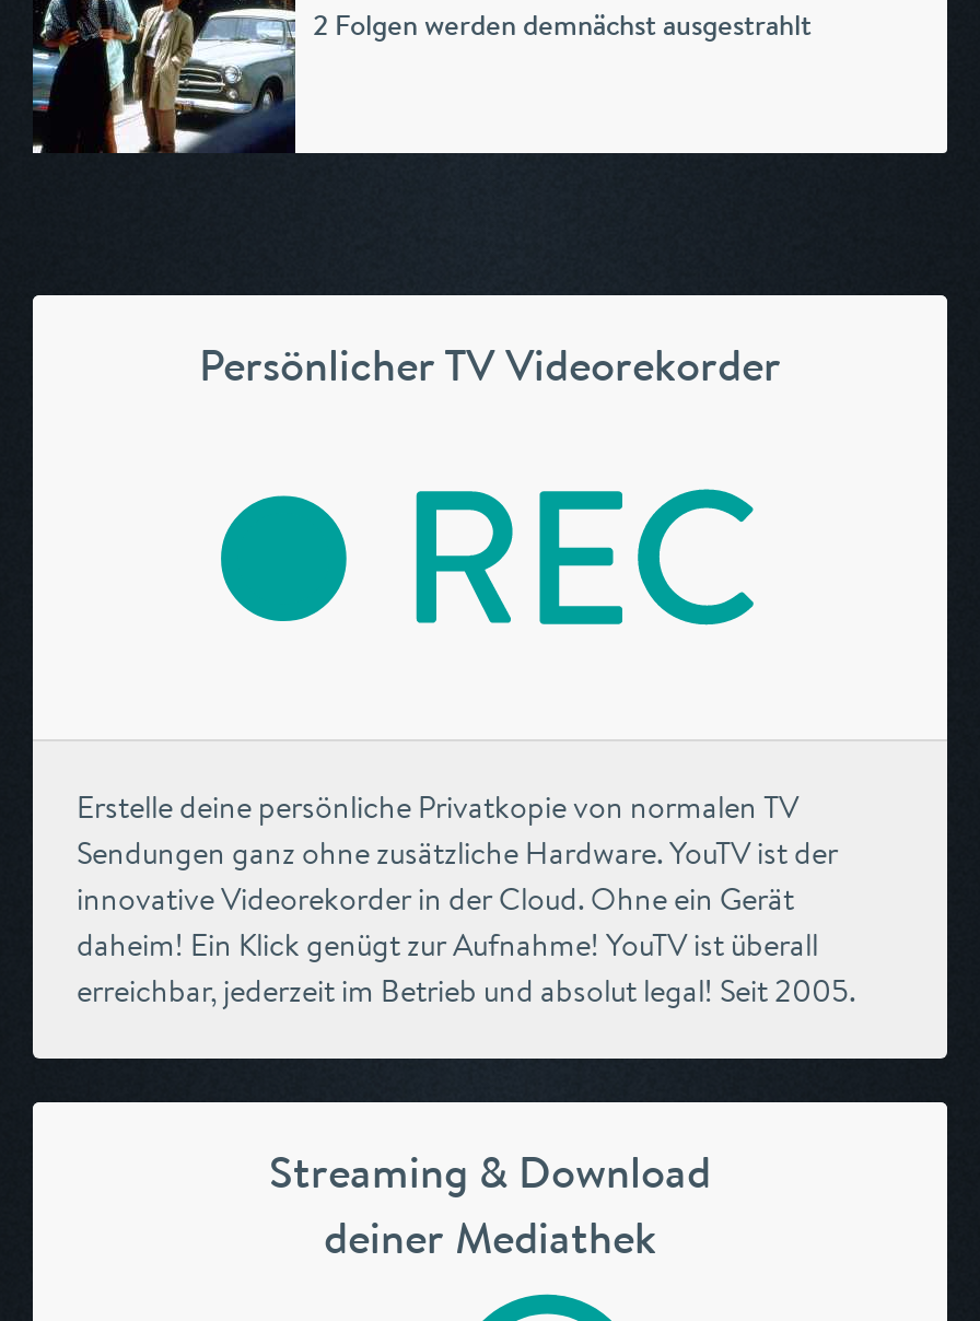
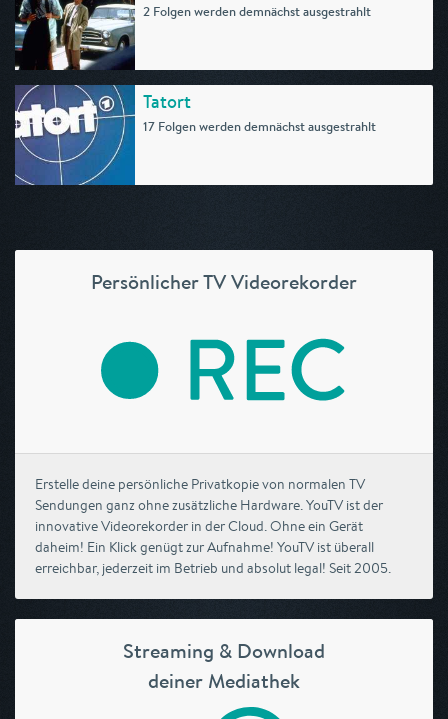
+ [image]
+ Tatort
+ 17 Folgen werden demnächst ausgestrahlt
